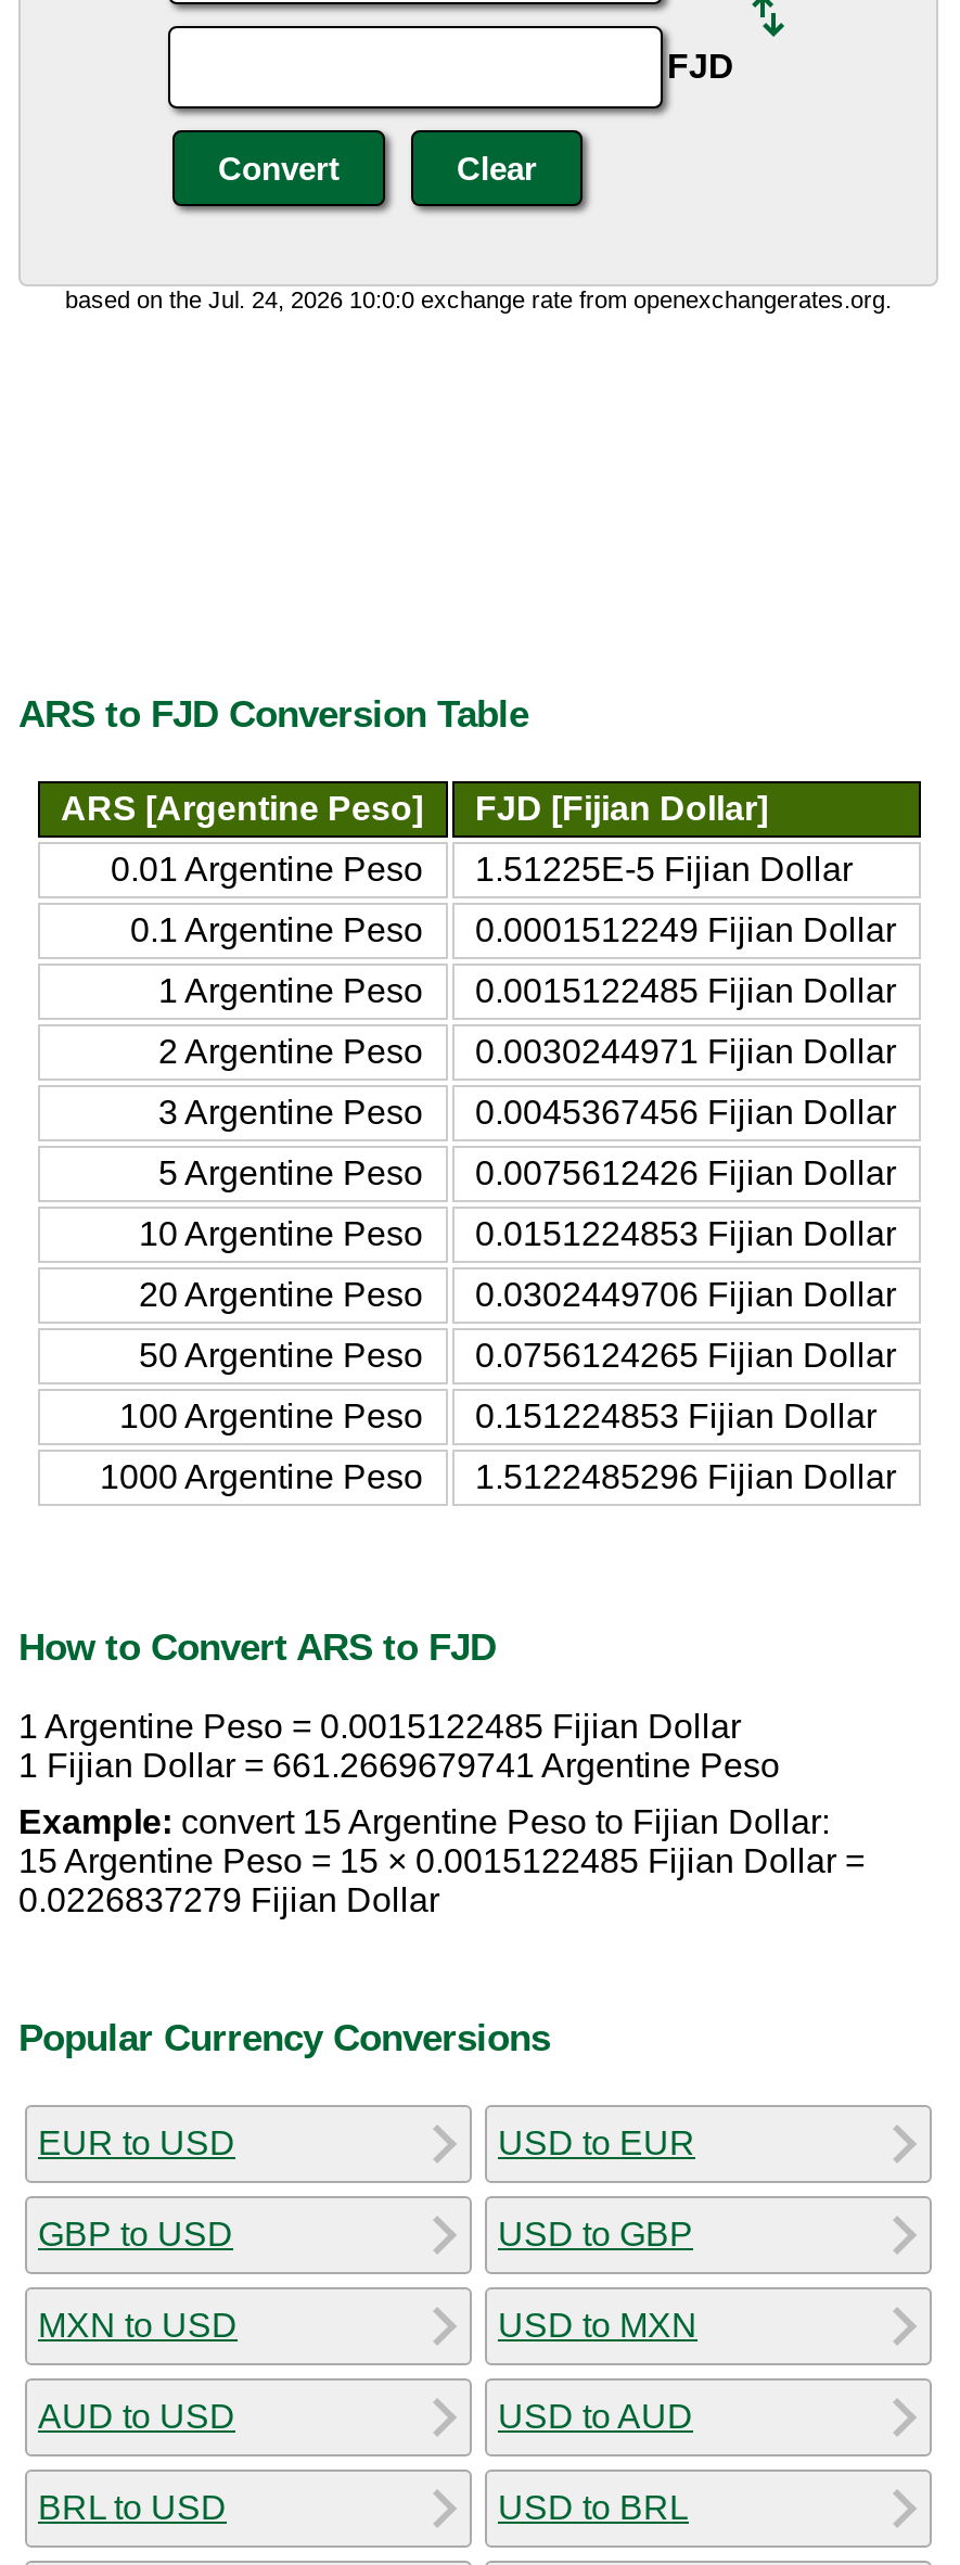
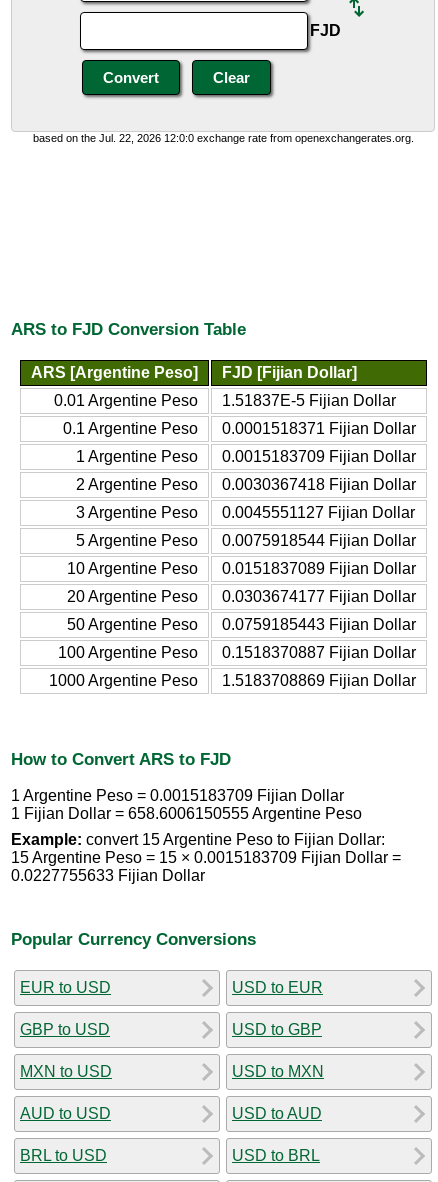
- based on the Jul. 24, 2026 10:0:0 exchange rate from openexchangerates.org.
+ based on the Jul. 22, 2026 12:0:0 exchange rate from openexchangerates.org.

- 1.51225E-5 Fijian Dollar
+ 1.51837E-5 Fijian Dollar

- 0.0001512249 Fijian Dollar
+ 0.0001518371 Fijian Dollar

- 0.0015122485 Fijian Dollar
+ 0.0015183709 Fijian Dollar

- 0.0030244971 Fijian Dollar
+ 0.0030367418 Fijian Dollar

- 0.0045367456 Fijian Dollar
+ 0.0045551127 Fijian Dollar

- 0.0075612426 Fijian Dollar
+ 0.0075918544 Fijian Dollar

- 0.0151224853 Fijian Dollar
+ 0.0151837089 Fijian Dollar

- 0.0302449706 Fijian Dollar
+ 0.0303674177 Fijian Dollar

- 0.0756124265 Fijian Dollar
+ 0.0759185443 Fijian Dollar

- 0.151224853 Fijian Dollar
+ 0.1518370887 Fijian Dollar

- 1.5122485296 Fijian Dollar
+ 1.5183708869 Fijian Dollar

- 1 Argentine Peso = 0.0015122485 Fijian Dollar
+ 1 Argentine Peso = 0.0015183709 Fijian Dollar

- 1 Fijian Dollar = 661.2669679741 Argentine Peso
+ 1 Fijian Dollar = 658.6006150555 Argentine Peso

- 15 Argentine Peso = 15 × 0.0015122485 Fijian Dollar =
+ 15 Argentine Peso = 15 × 0.0015183709 Fijian Dollar =

- 0.0226837279 Fijian Dollar
+ 0.0227755633 Fijian Dollar
